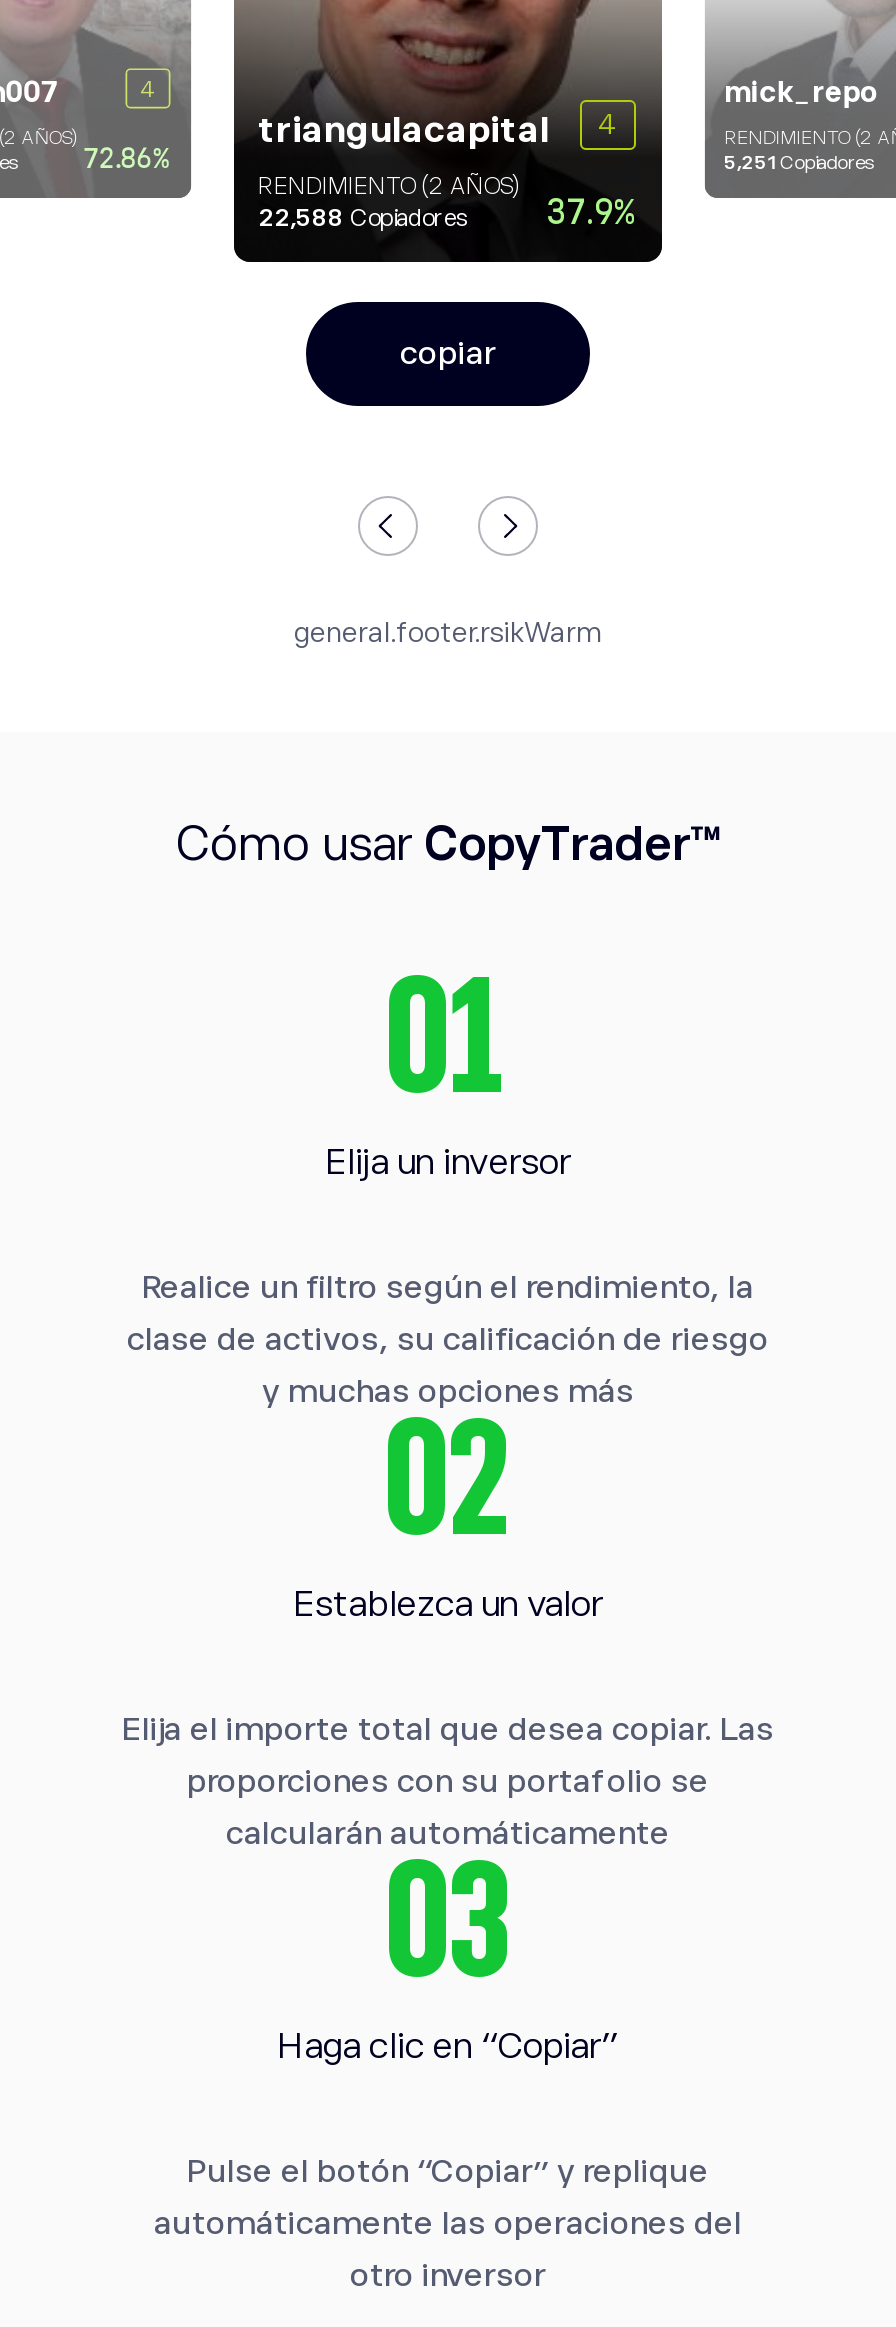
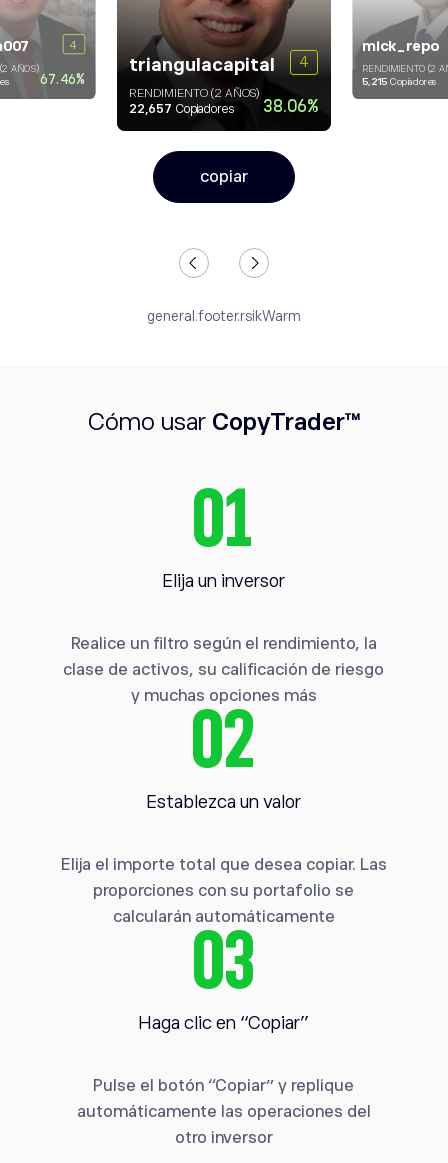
- 72.86%
+ 67.46%

- 5,251 Copiadores
+ 5,215 Copiadores

- 37.9%
+ 38.06%

- 22,588 Copiadores
+ 22,657 Copiadores
